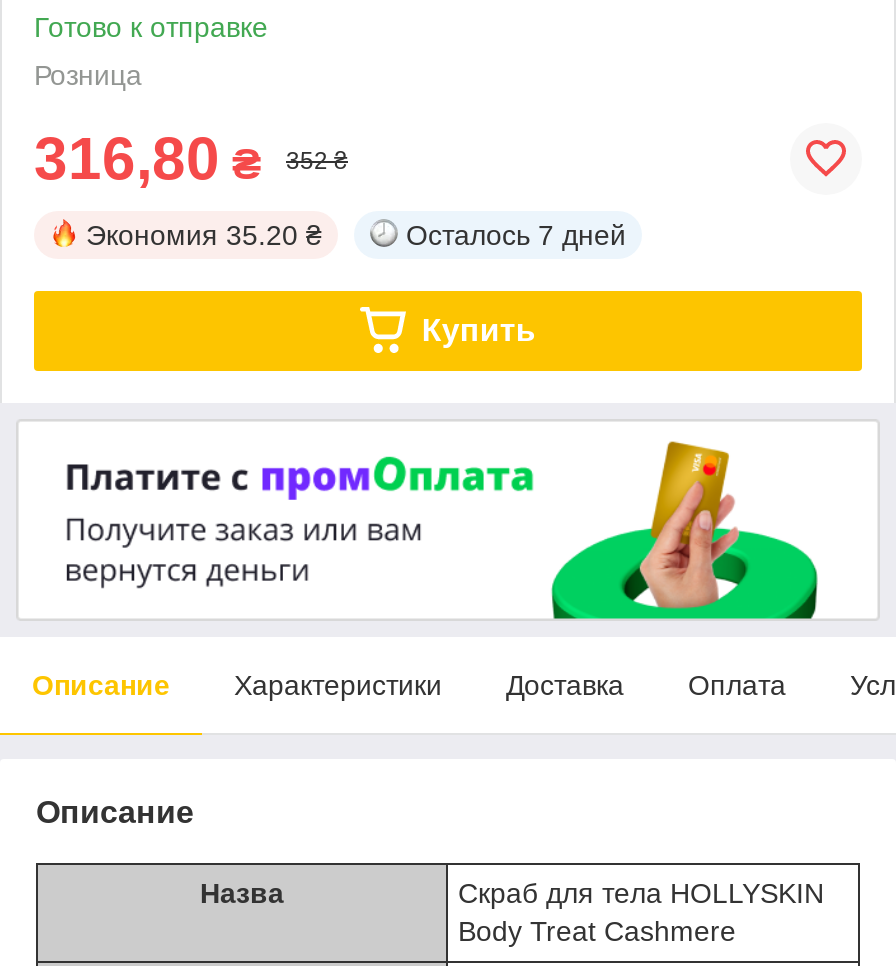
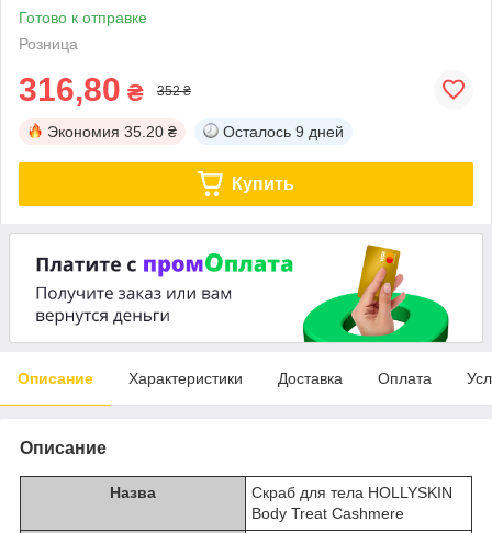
- Осталось 7 дней
+ Осталось 9 дней
